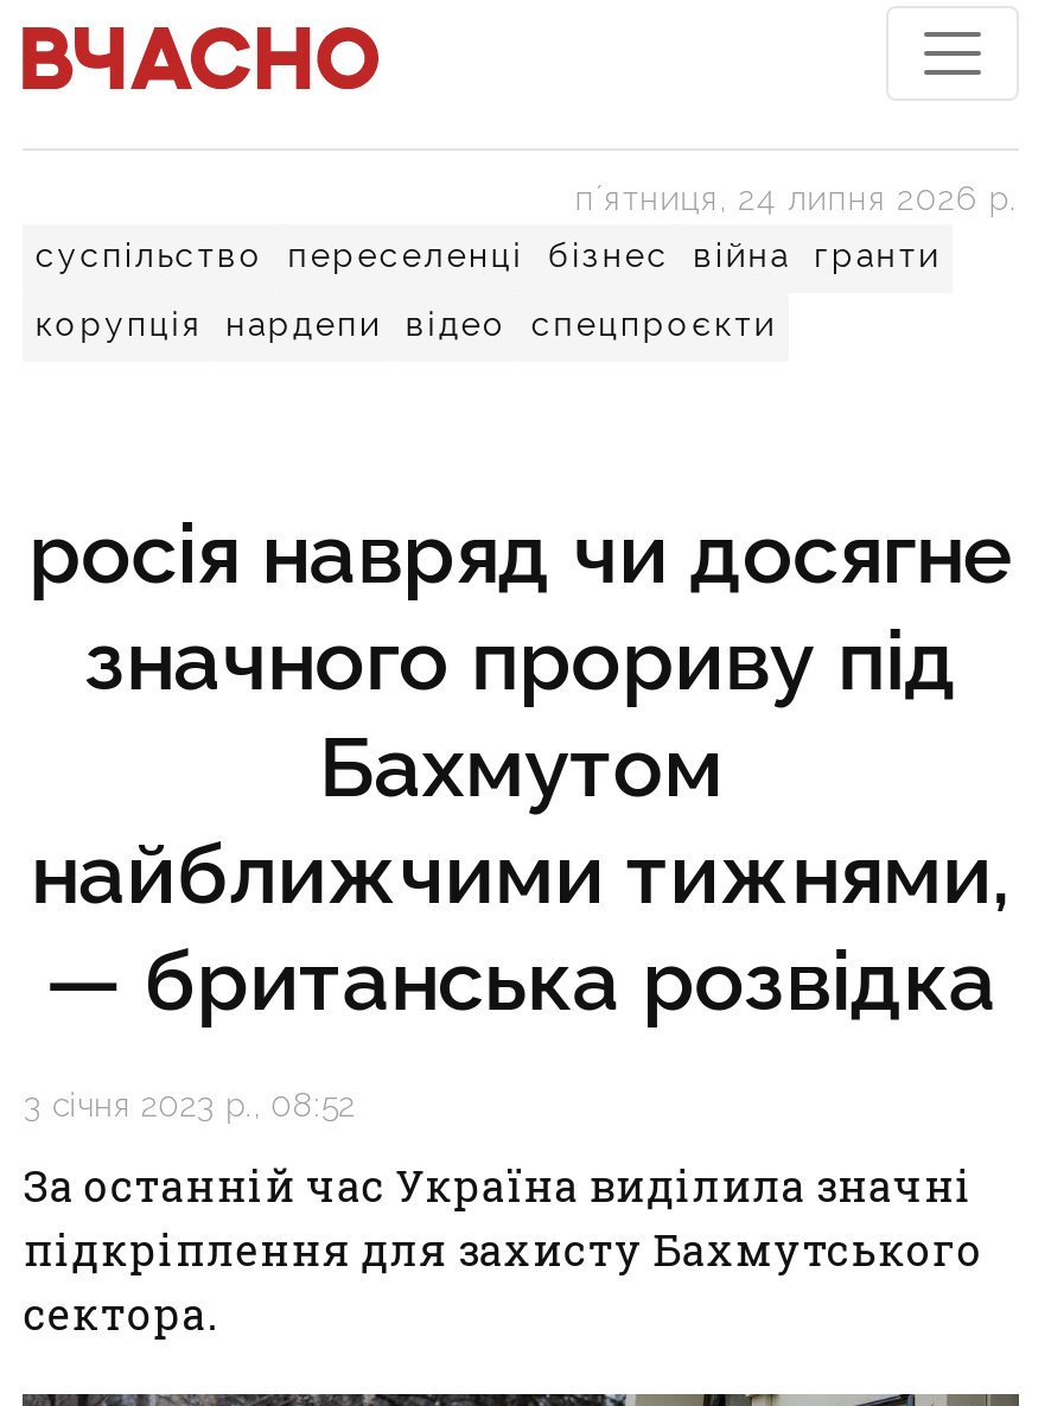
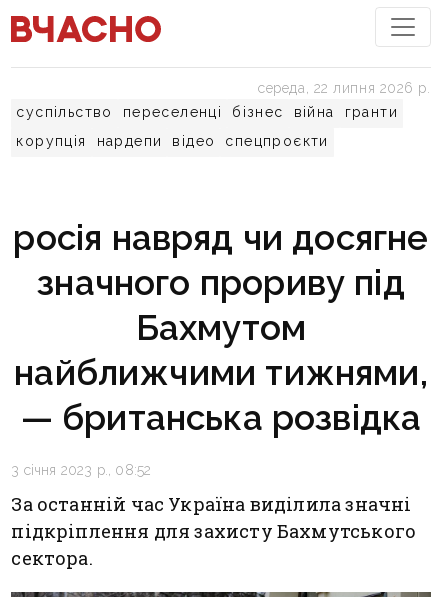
- пʼятниця, 24 липня 2026 р.
+ середа, 22 липня 2026 р.
